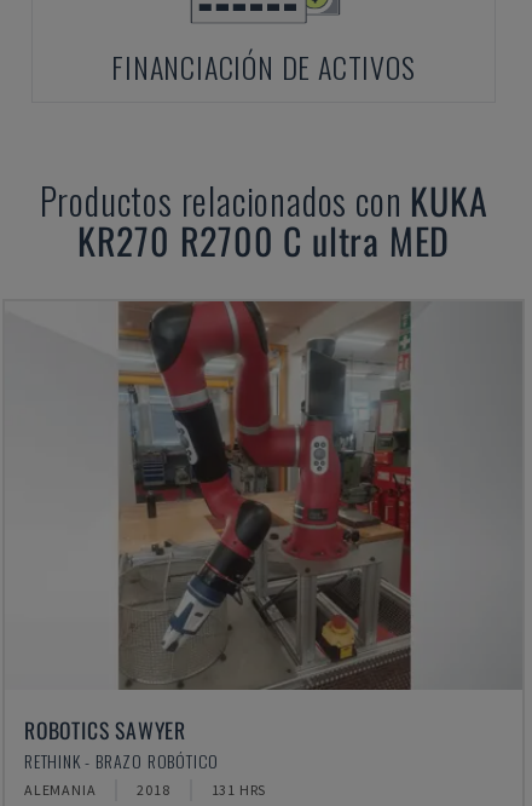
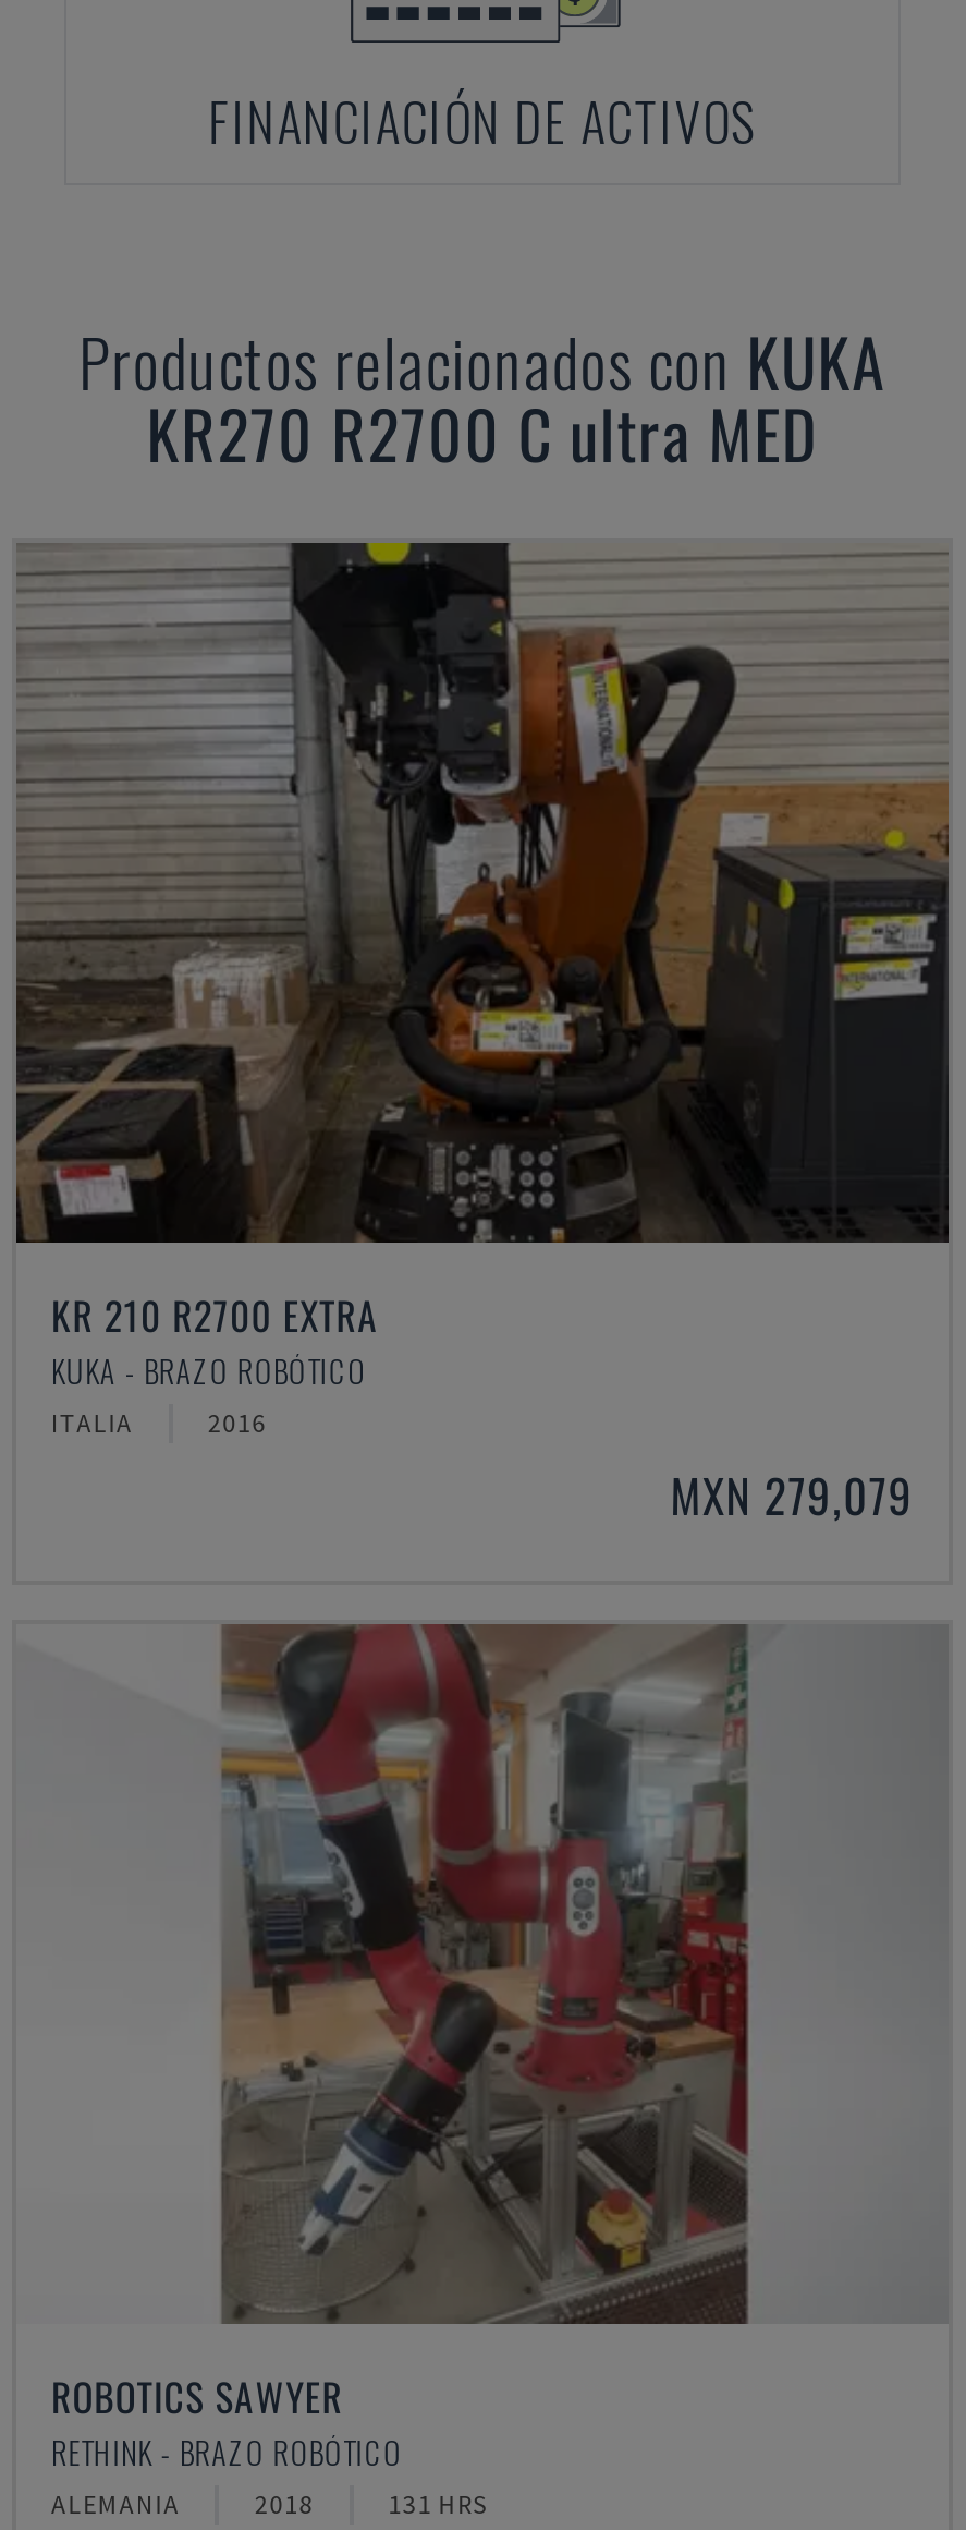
+ [image]
+ KR 210 R2700 EXTRA
+ KUKA - BRAZO ROBÓTICO
+ ITALIA
+ 2016
+ MXN 279,079
